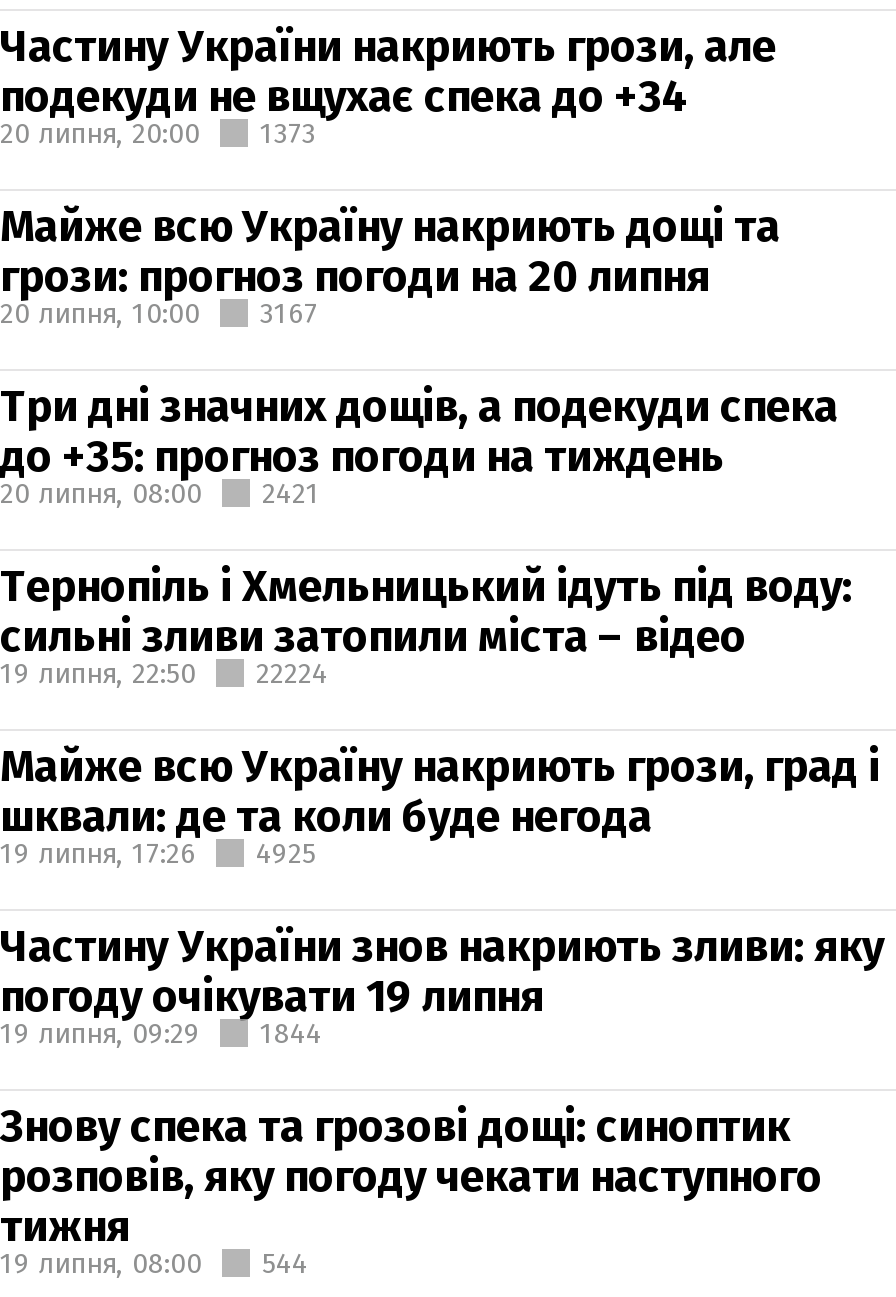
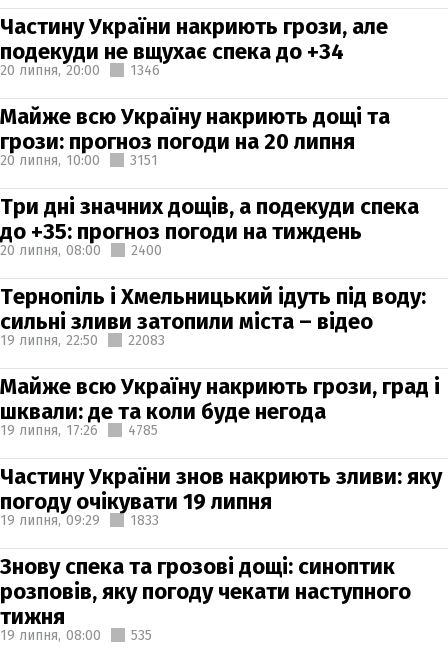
- 20 липня, 20:00 1373
+ 20 липня, 20:00 1346

- 20 липня, 10:00 3167
+ 20 липня, 10:00 3151

- 20 липня, 08:00 2421
+ 20 липня, 08:00 2400

- 19 липня, 22:50 22224
+ 19 липня, 22:50 22083

- 19 липня, 17:26 4925
+ 19 липня, 17:26 4785

- 19 липня, 09:29 1844
+ 19 липня, 09:29 1833

- 19 липня, 08:00 544
+ 19 липня, 08:00 535
